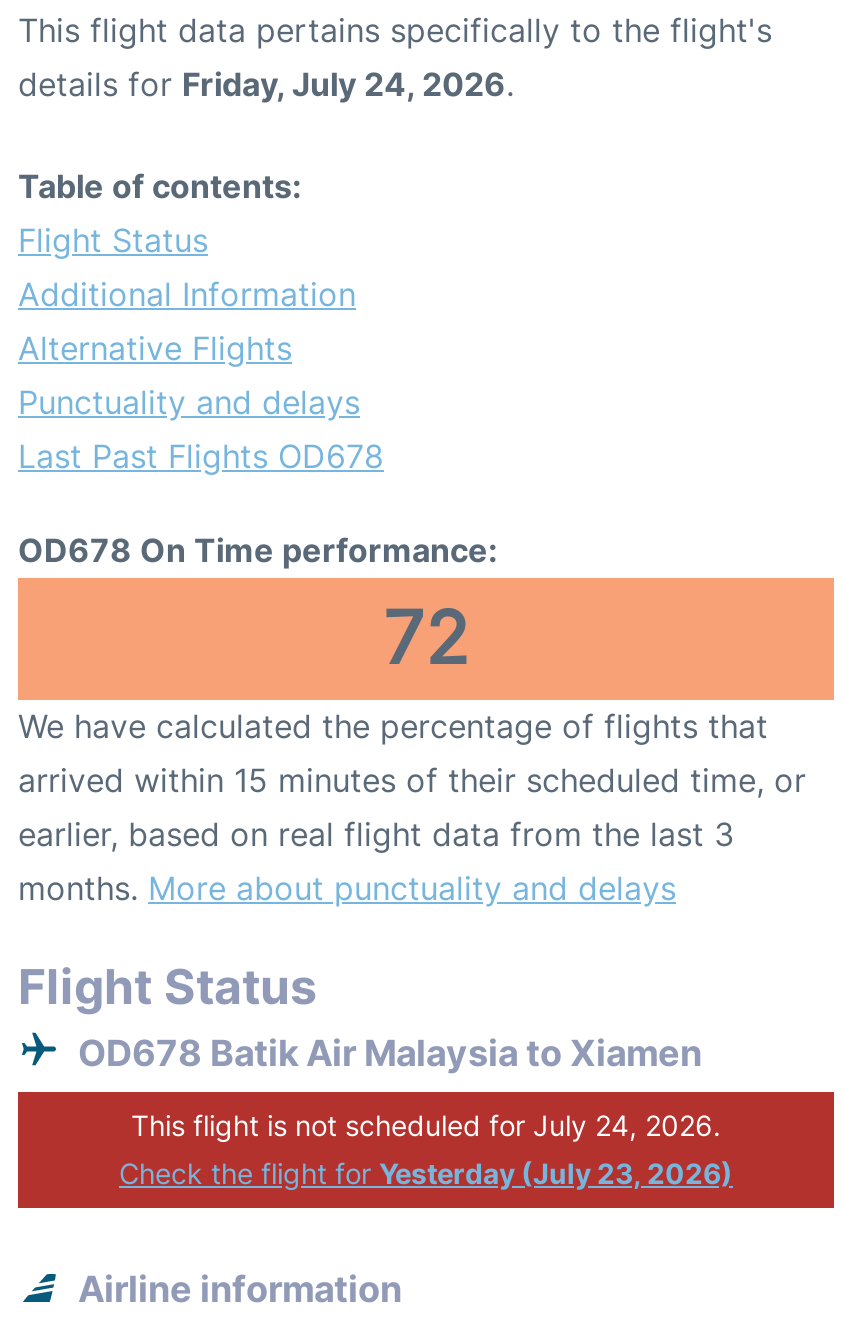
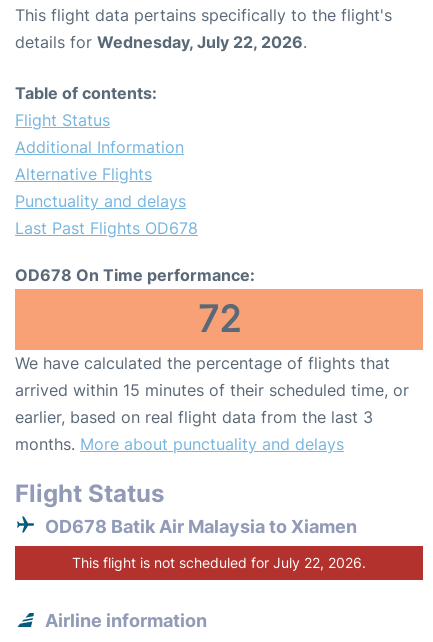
- details for Friday, July 24, 2026.
+ details for Wednesday, July 22, 2026.

- This flight is not scheduled for July 24, 2026.
- Check the flight for Yesterday (July 23, 2026)
+ This flight is not scheduled for July 22, 2026.
